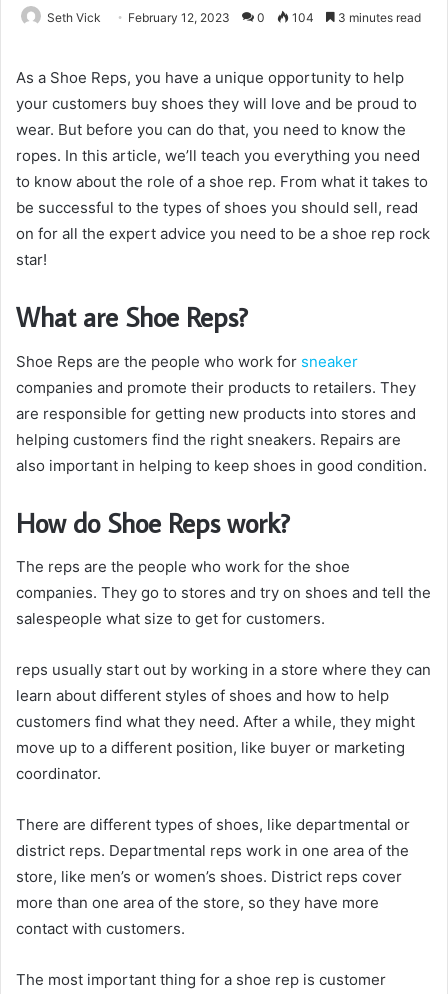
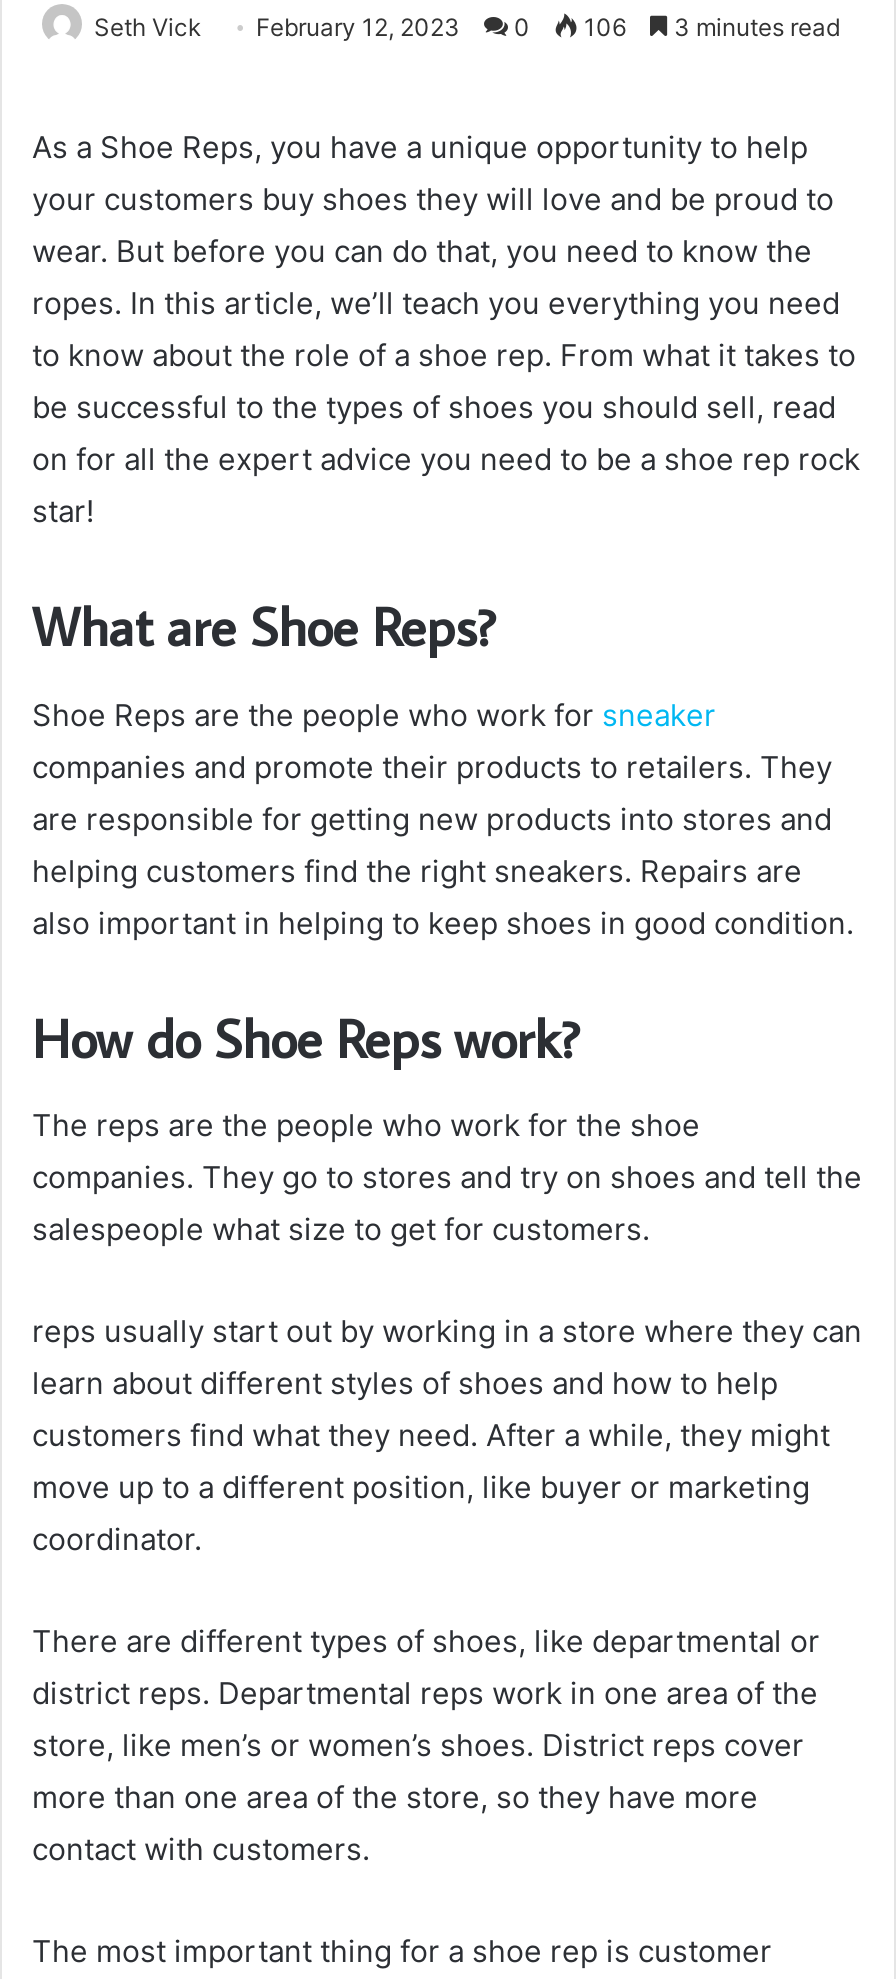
- Seth Vick February 12, 2023 0 104 3 minutes read
+ Seth Vick February 12, 2023 0 106 3 minutes read
